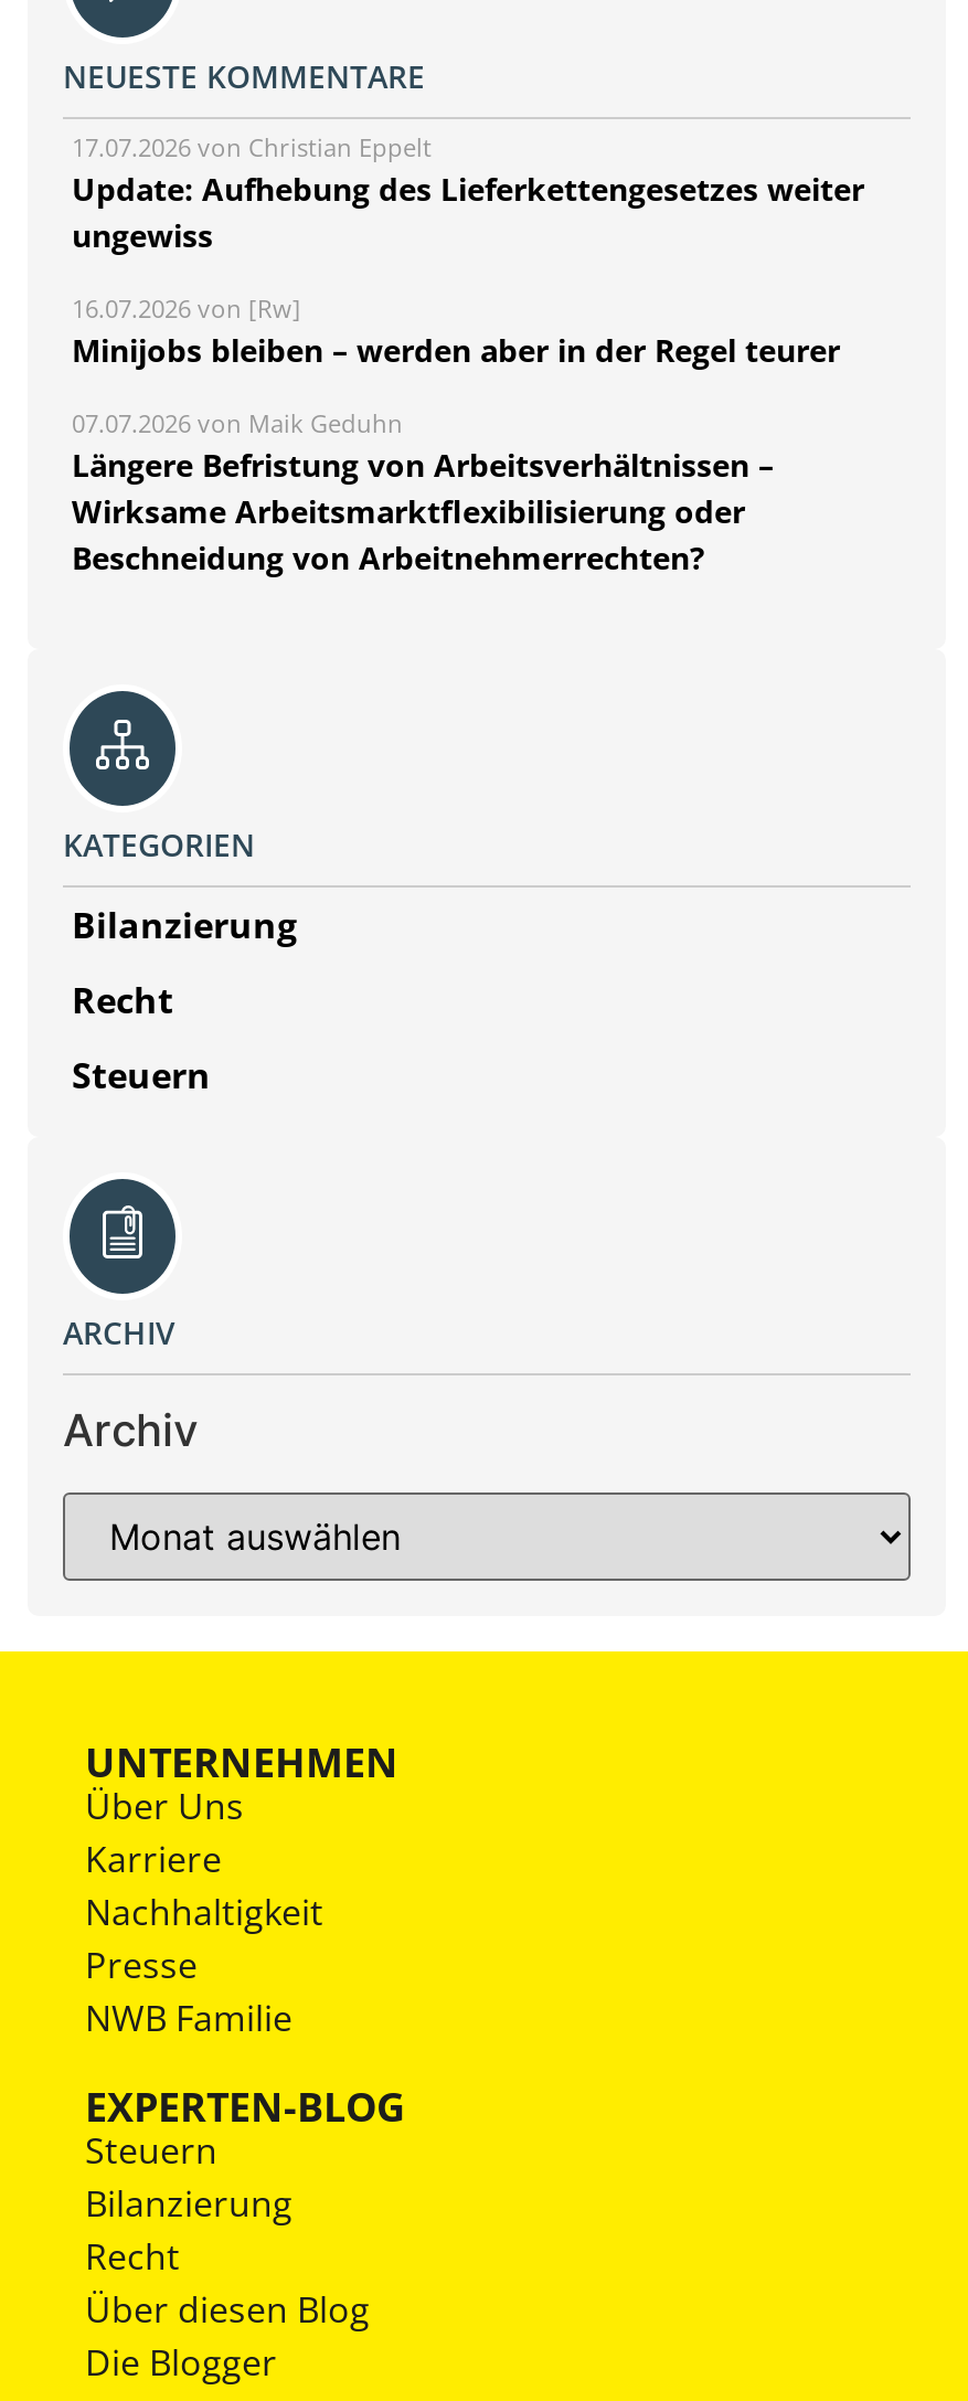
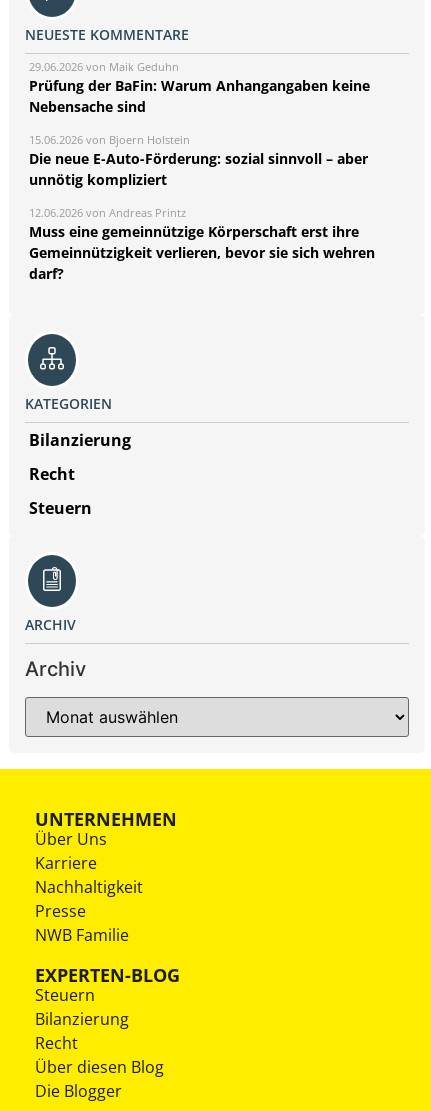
- 17.07.2026 von Christian Eppelt
- Update: Aufhebung des Lieferkettengesetzes weiter
- ungewiss
+ 29.06.2026 von Maik Geduhn
+ Prüfung der BaFin: Warum Anhangangaben keine
+ Nebensache sind

- 16.07.2026 von [Rw]
- Minijobs bleiben – werden aber in der Regel teurer
+ 15.06.2026 von Bjoern Holstein
+ Die neue E-Auto-Förderung: sozial sinnvoll – aber
+ unnötig kompliziert

- 07.07.2026 von Maik Geduhn
- Längere Befristung von Arbeitsverhältnissen –
- Wirksame Arbeitsmarktflexibilisierung oder
- Beschneidung von Arbeitnehmerrechten?
+ 12.06.2026 von Andreas Printz
+ Muss eine gemeinnützige Körperschaft erst ihre
+ Gemeinnützigkeit verlieren, bevor sie sich wehren
+ darf?
